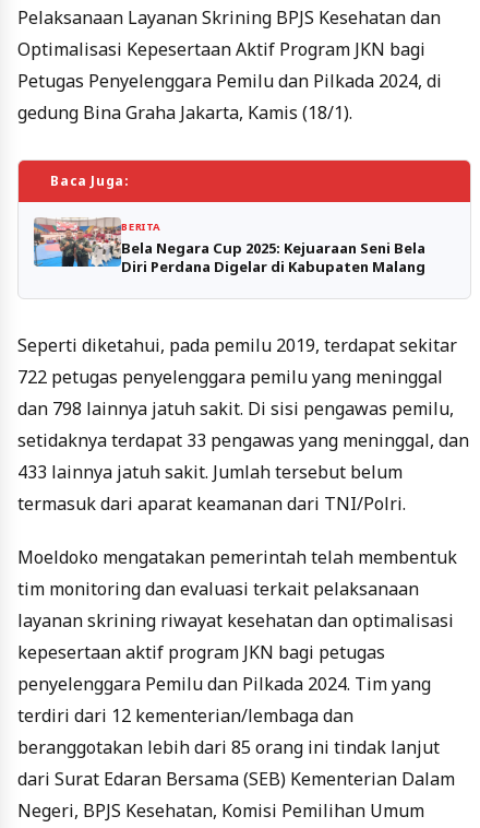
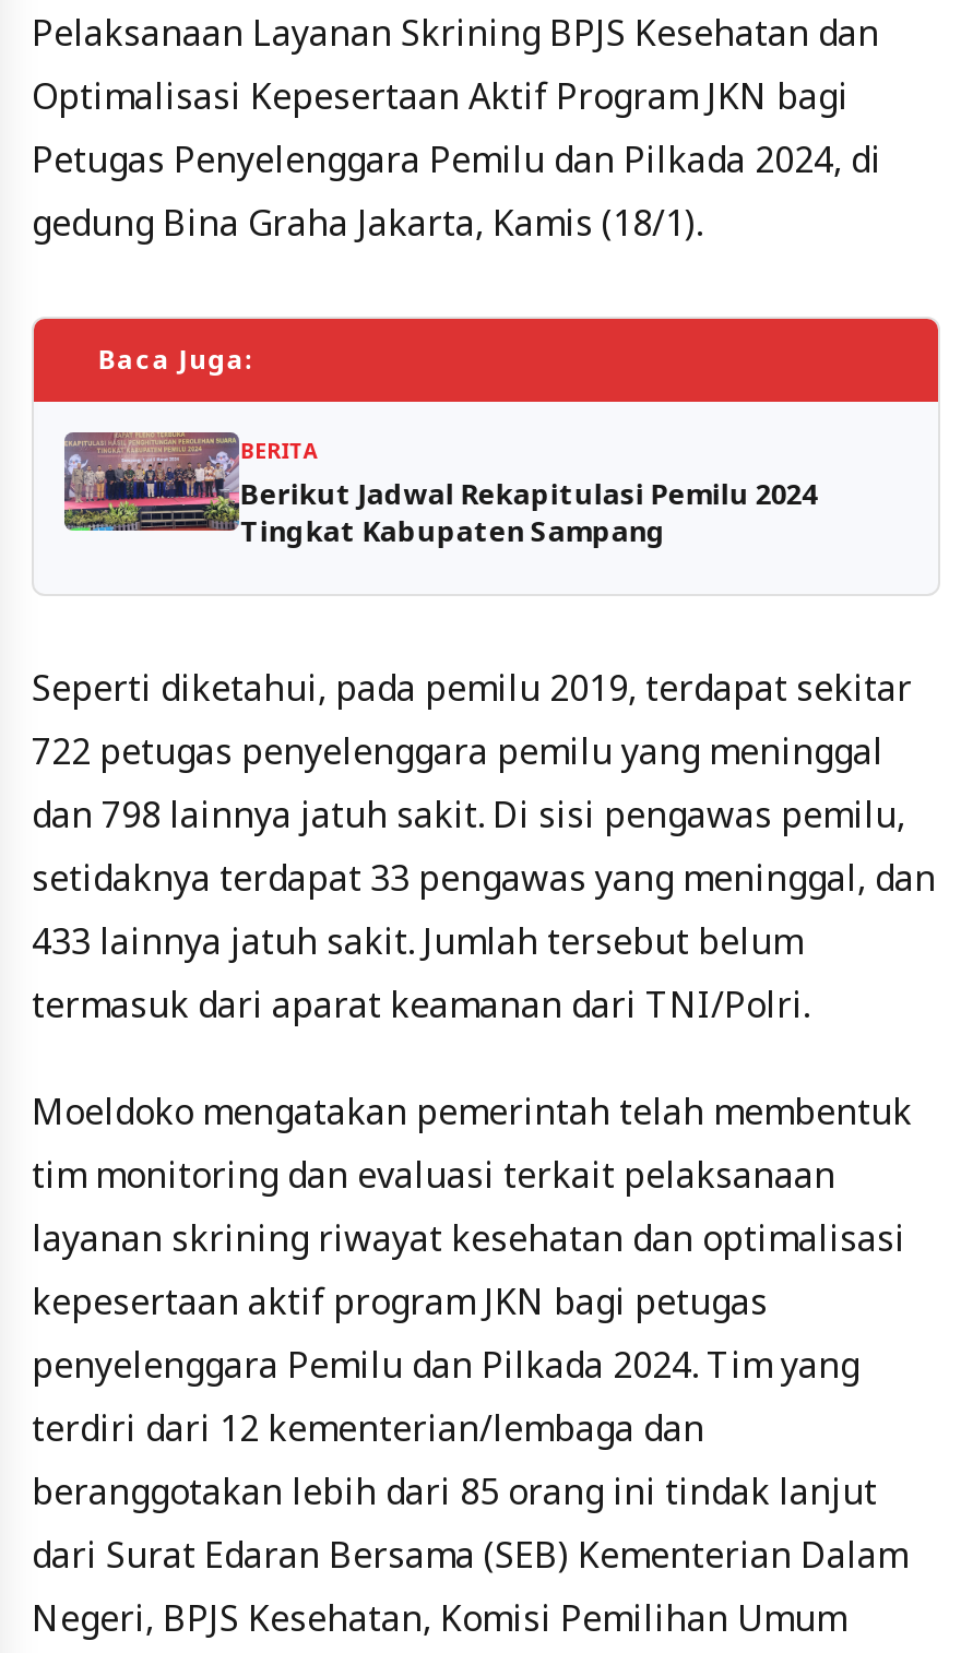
- [image]
- Bela Negara Cup 2025: Kejuaraan Seni Bela
- Diri Perdana Digelar di Kabupaten Malang
+ [image]
+ Berikut Jadwal Rekapitulasi Pemilu 2024
+ Tingkat Kabupaten Sampang
